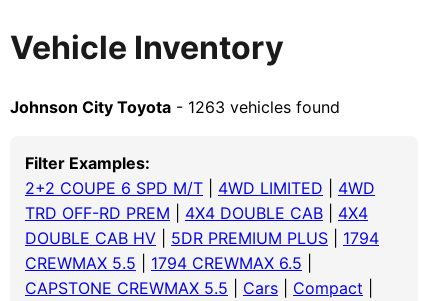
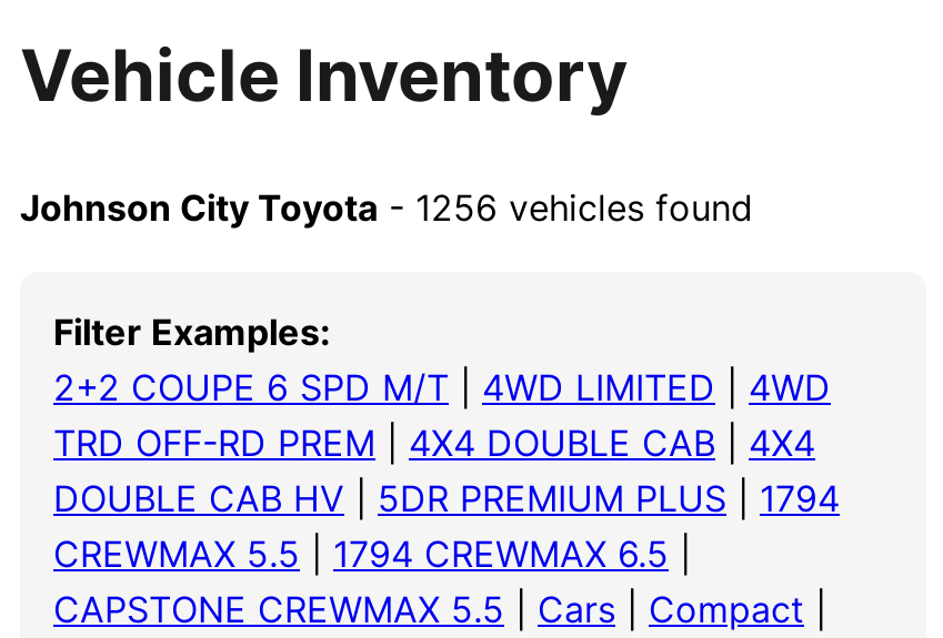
- Johnson City Toyota - 1263 vehicles found
+ Johnson City Toyota - 1256 vehicles found
